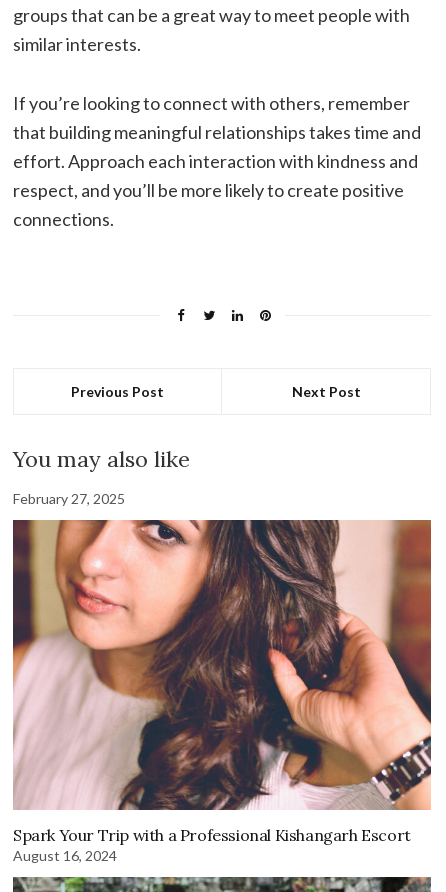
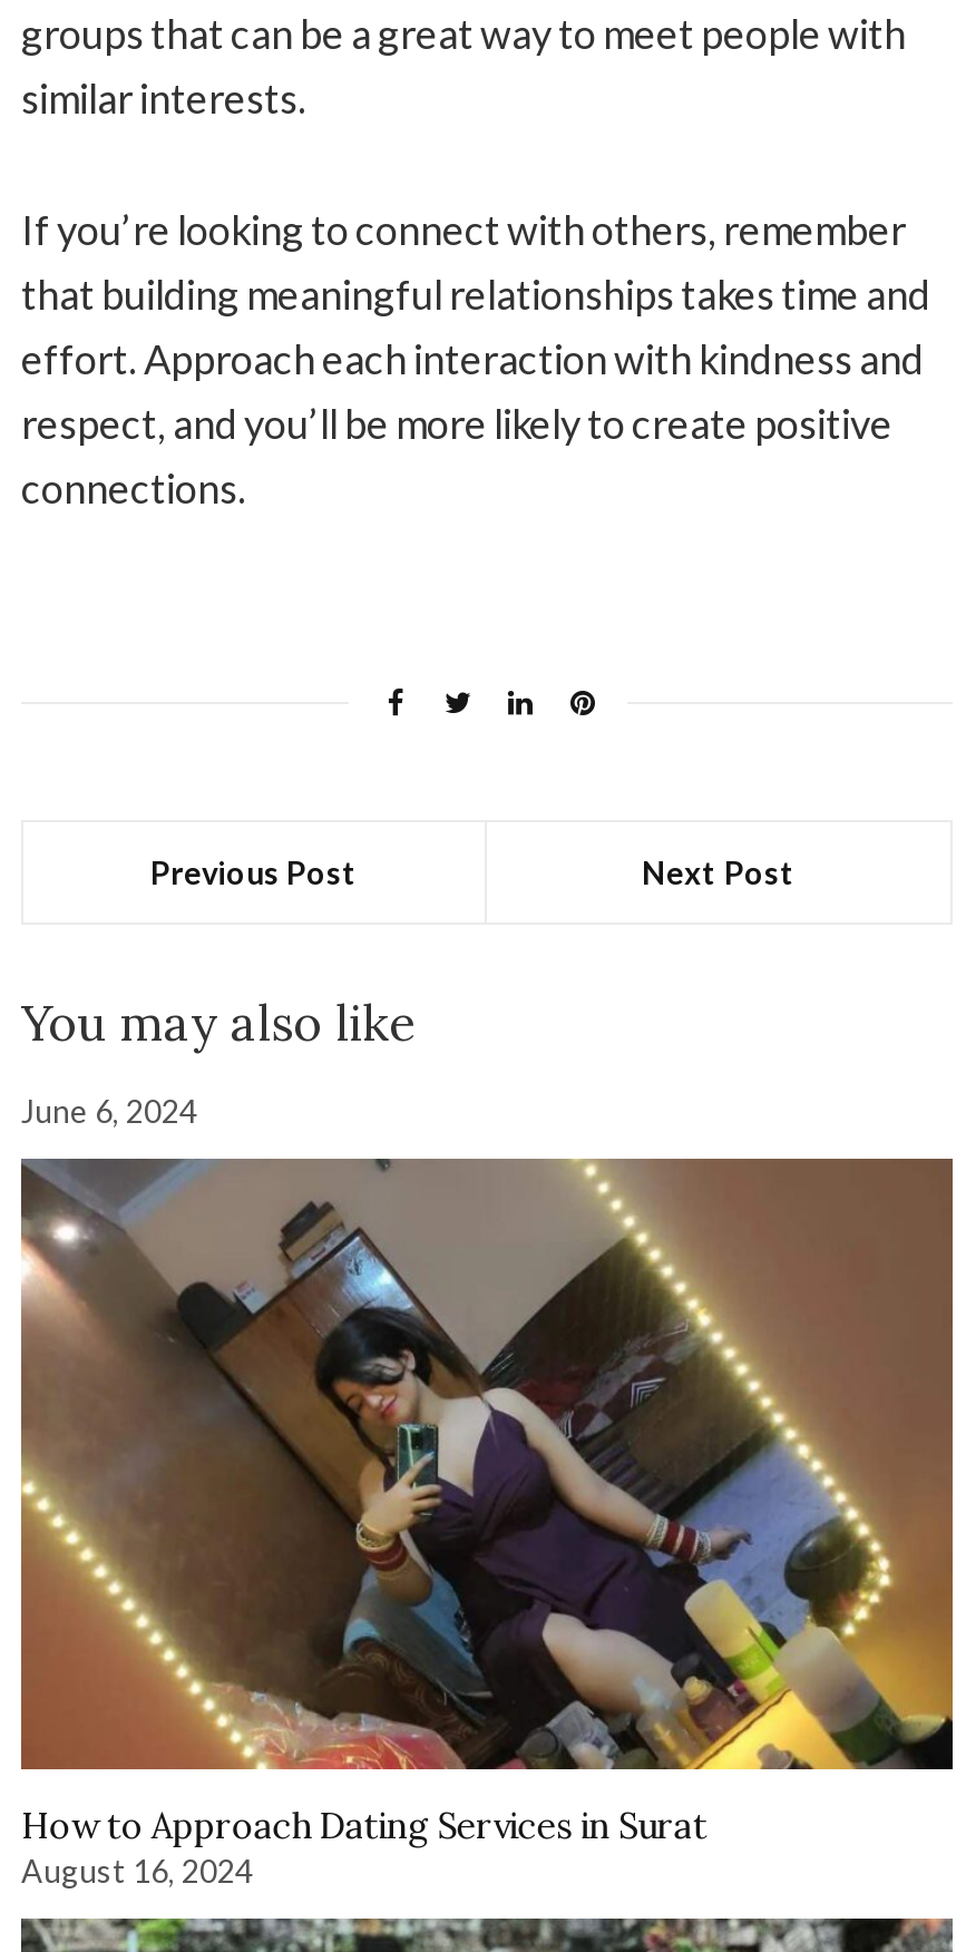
- February 27, 2025
+ June 6, 2024

- [image]
- Spark Your Trip with a Professional Kishangarh Escort
+ [image]
+ How to Approach Dating Services in Surat
